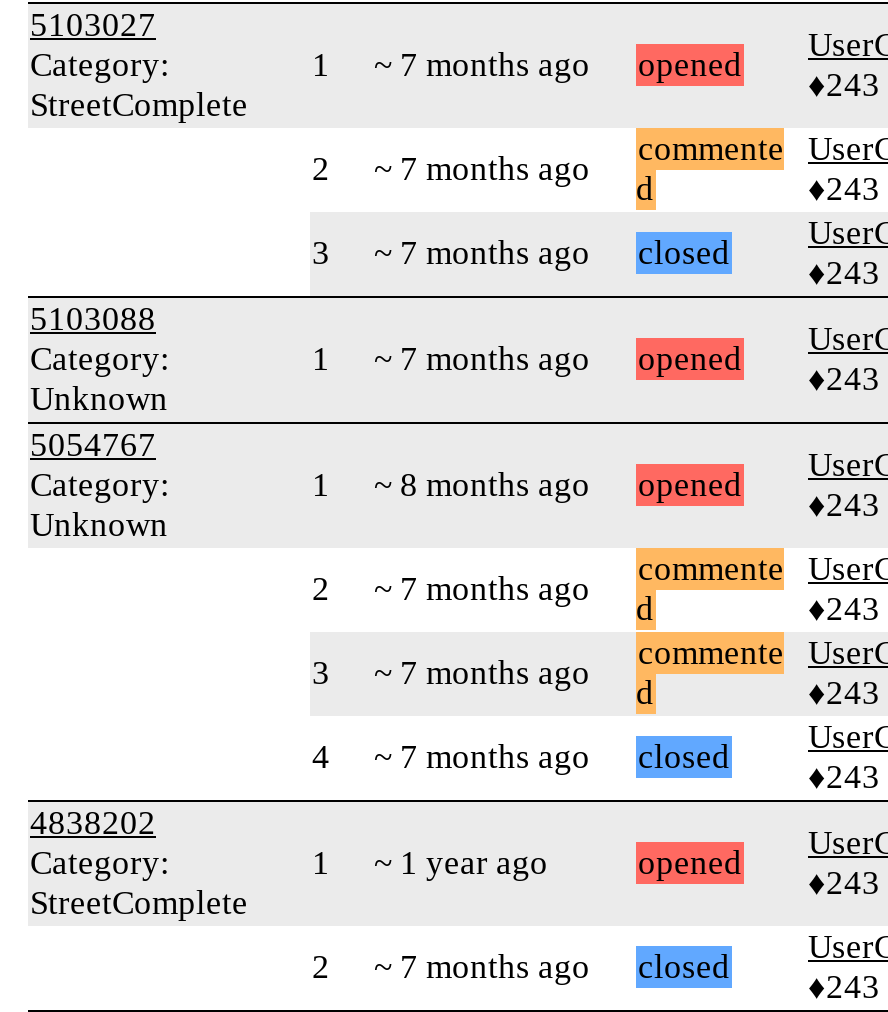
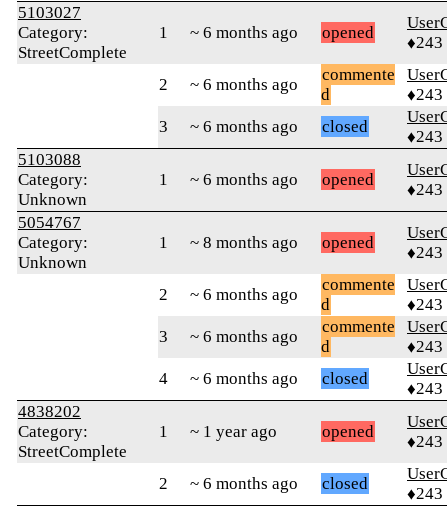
- 1 ~ 7 months ago opened
+ 1 ~ 6 months ago opened

- 2 ~ 7 months ago
+ 2 ~ 6 months ago

- 3 ~ 7 months ago closed
+ 3 ~ 6 months ago closed

- 1 ~ 7 months ago opened
+ 1 ~ 6 months ago opened

- 2 ~ 7 months ago
+ 2 ~ 6 months ago

- 3 ~ 7 months ago
+ 3 ~ 6 months ago

- 4 ~ 7 months ago closed
+ 4 ~ 6 months ago closed

- 2 ~ 7 months ago closed
+ 2 ~ 6 months ago closed
